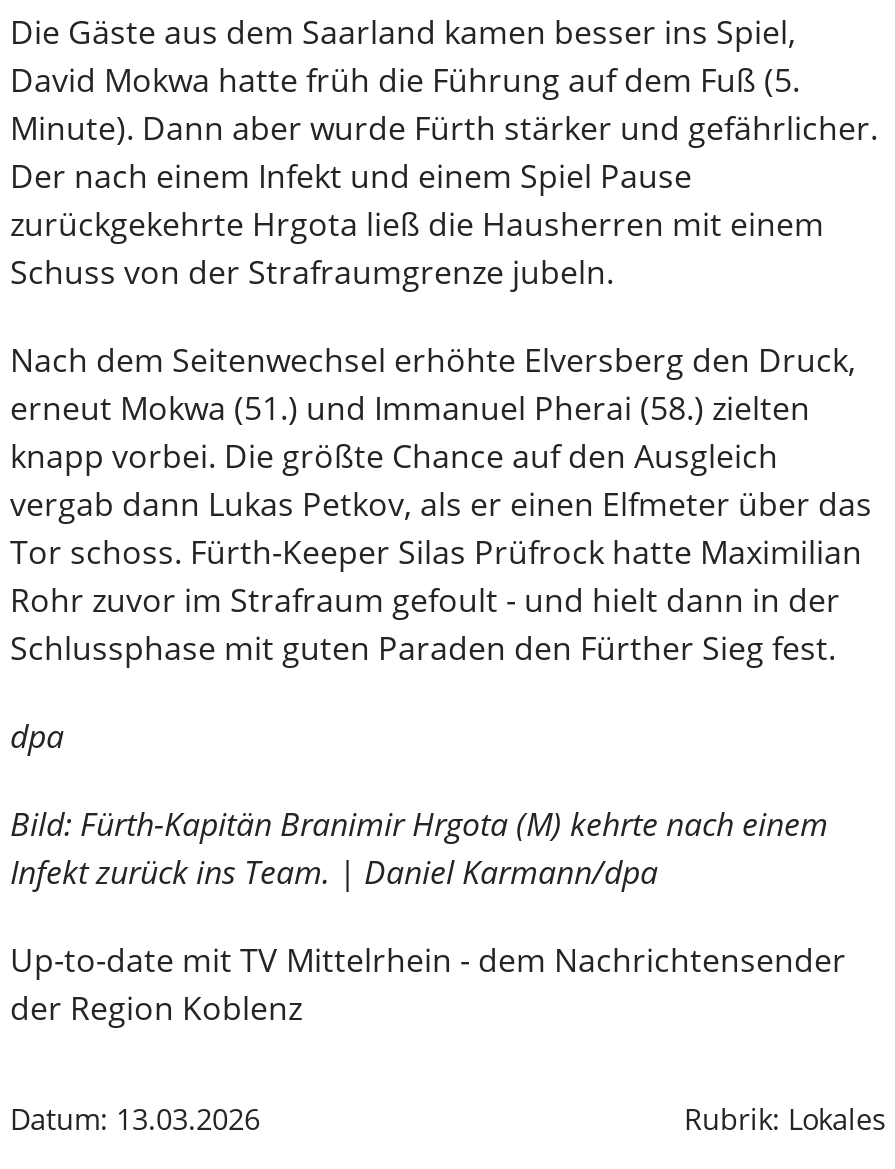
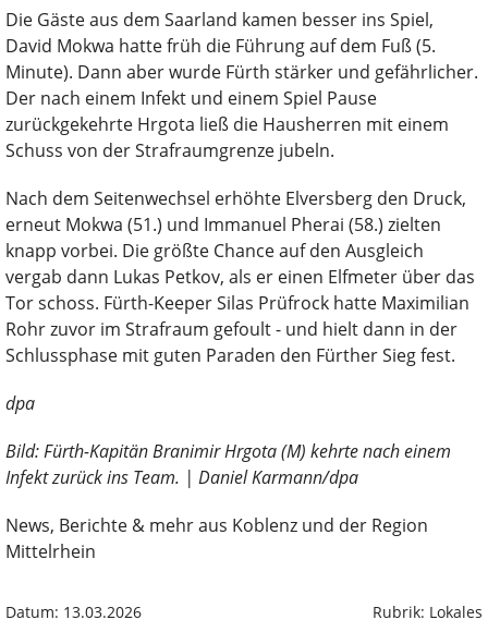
- Up-to-date mit TV Mittelrhein - dem Nachrichtensender
- der Region Koblenz
+ News, Berichte & mehr aus Koblenz und der Region
+ Mittelrhein
